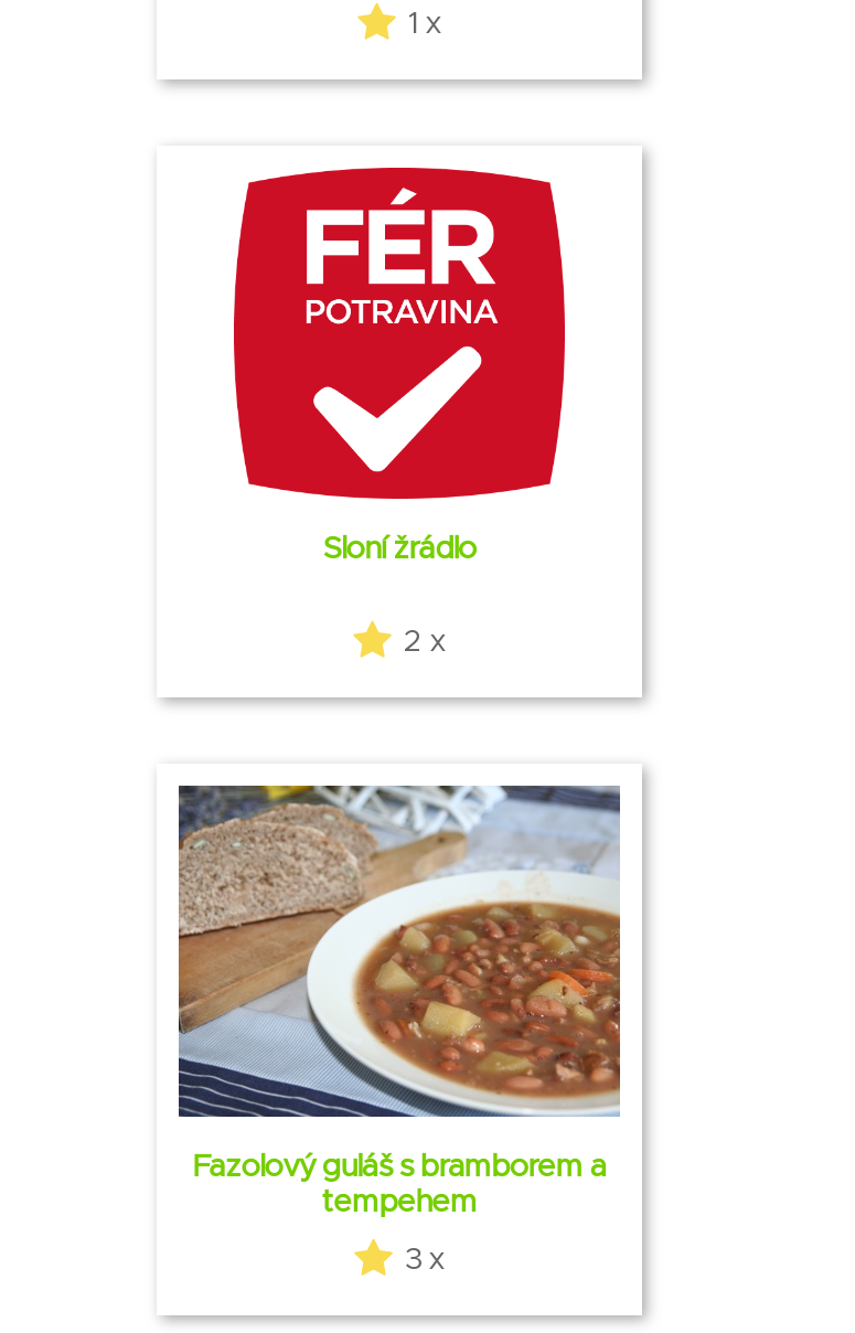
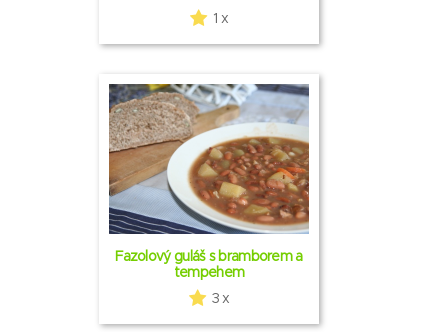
- [image]
- Sloní žrádlo
- 2 x
